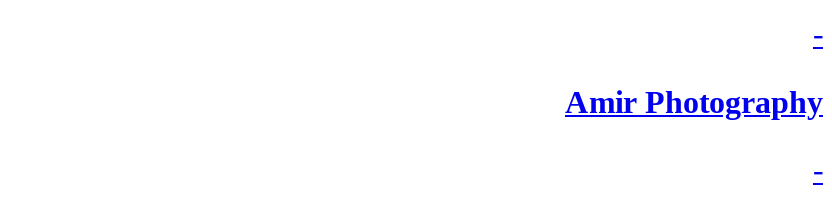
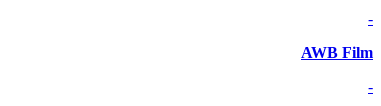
- Amir Photography
+ AWB Film
